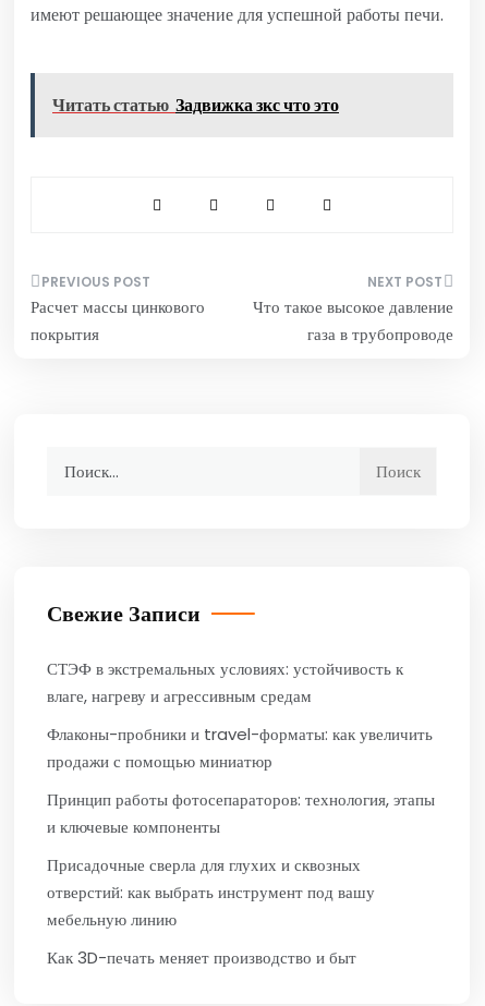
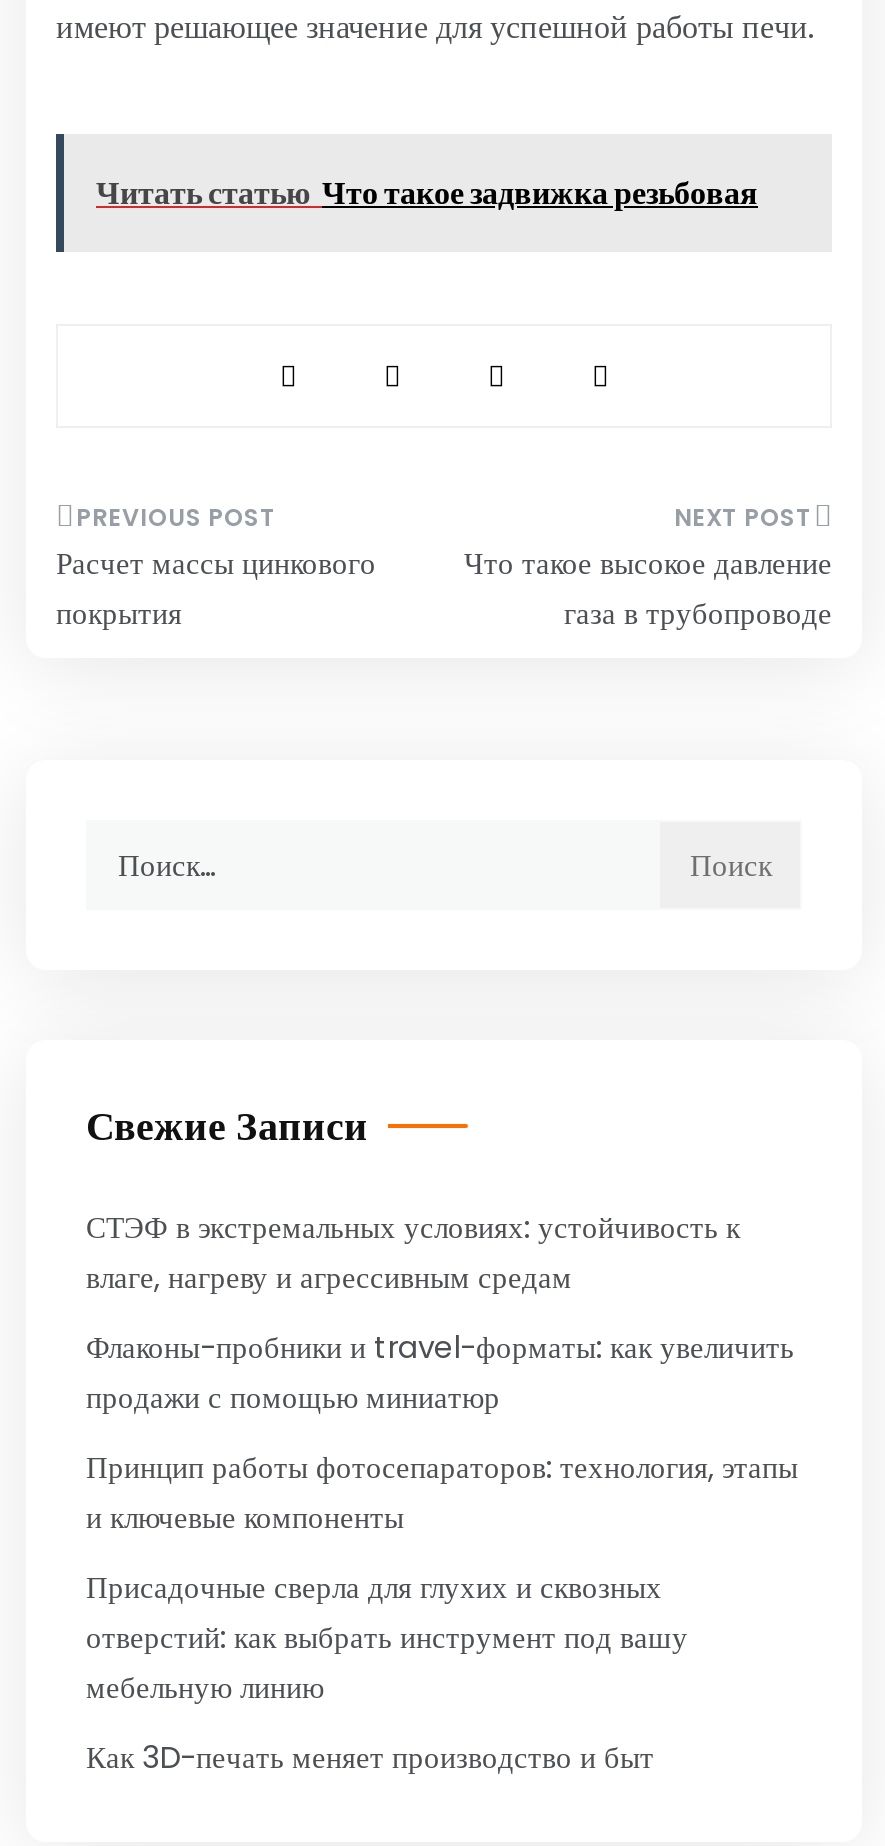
- Читать статью Задвижка зкс что это
+ Читать статью Что такое задвижка резьбовая
